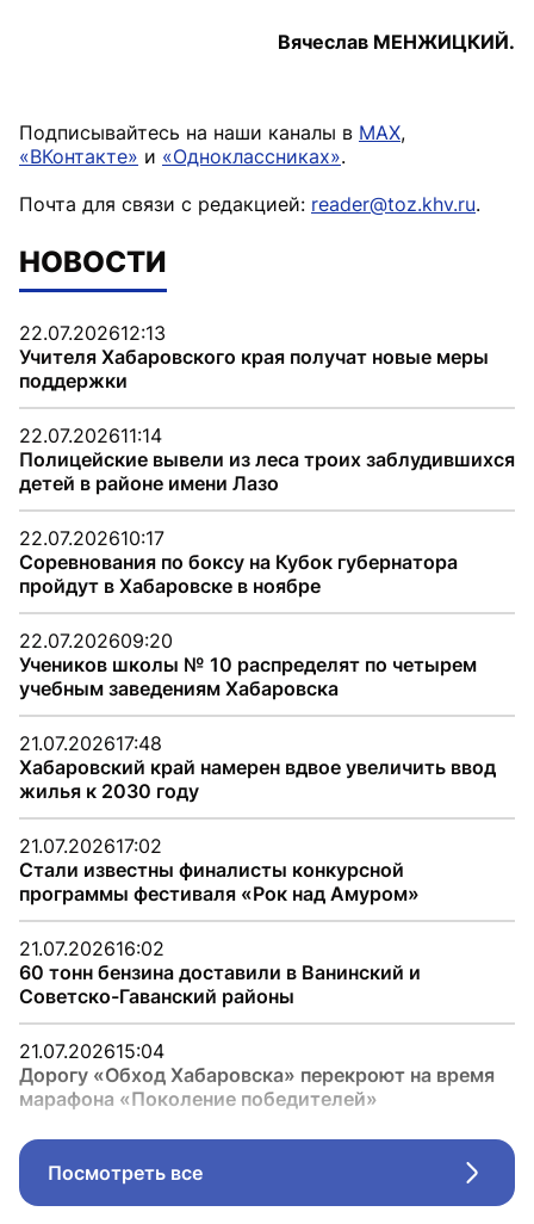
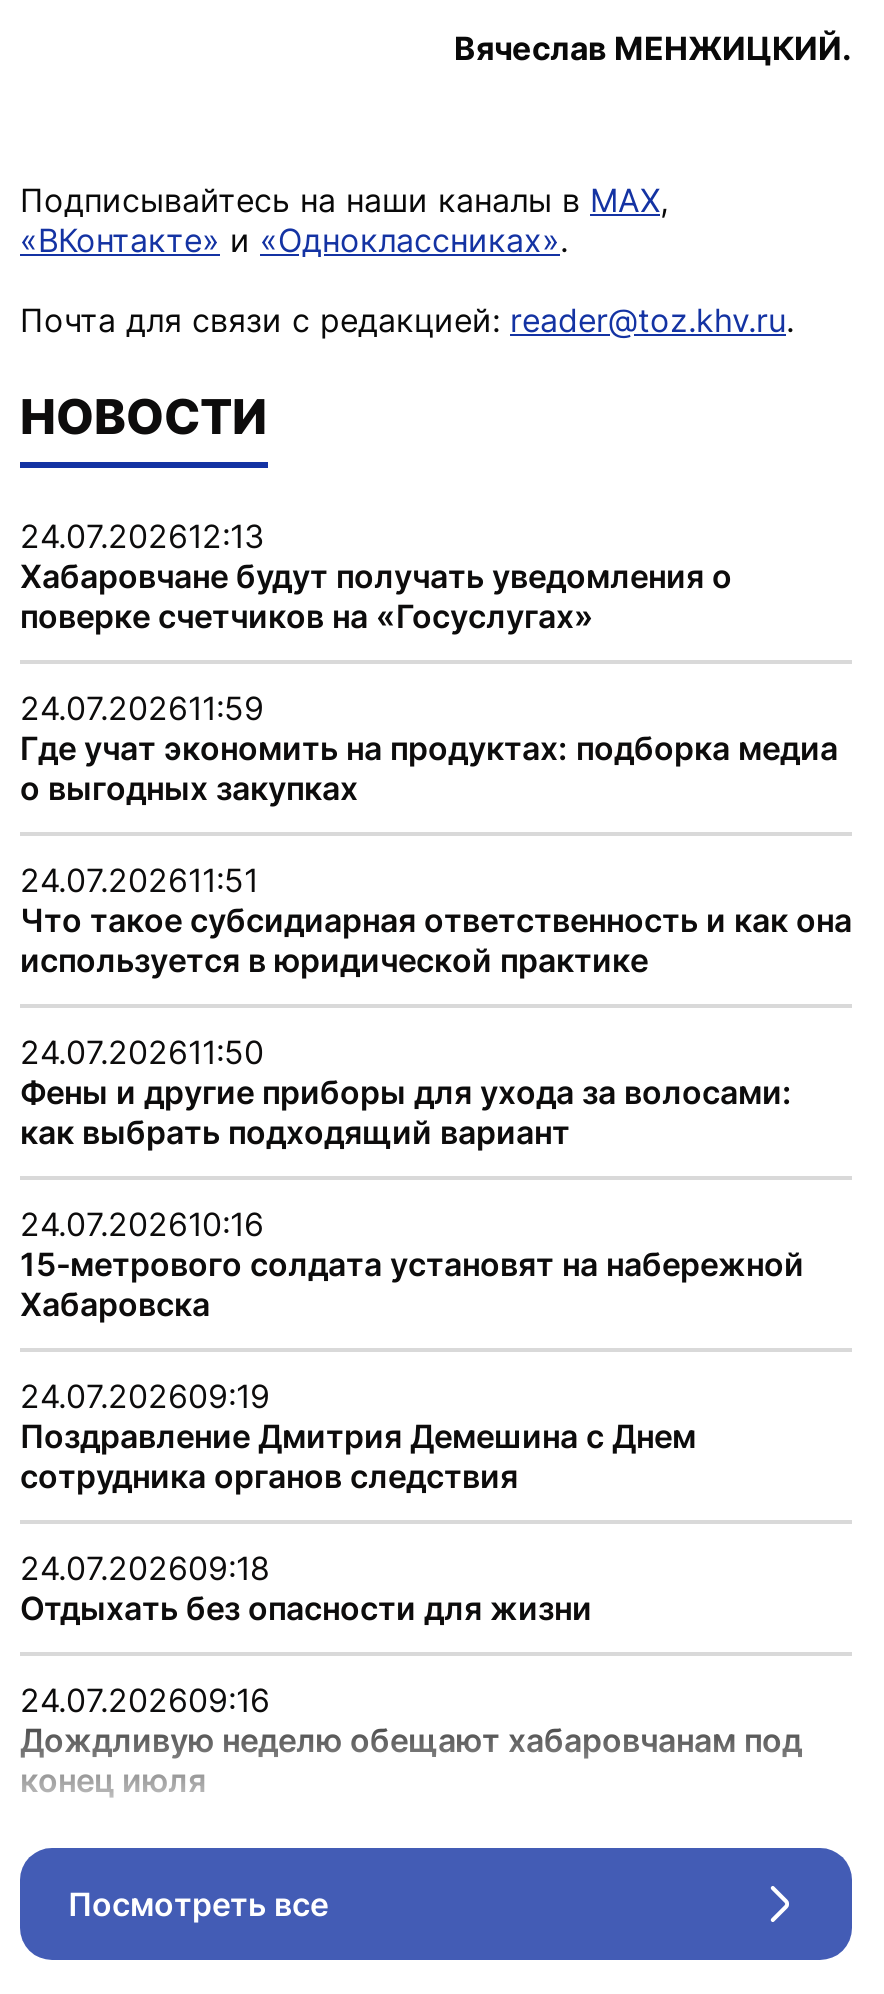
- 22.07.202612:13
- Учителя Хабаровского края получат новые меры
- поддержки
+ 24.07.202612:13
+ Хабаровчане будут получать уведомления о
+ поверке счетчиков на «Госуслугах»

- 22.07.202611:14
- Полицейские вывели из леса троих заблудившихся
- детей в районе имени Лазо
+ 24.07.202611:59
+ Где учат экономить на продуктах: подборка медиа
+ о выгодных закупках

- 22.07.202610:17
- Соревнования по боксу на Кубок губернатора
- пройдут в Хабаровске в ноябре
+ 24.07.202611:51
+ Что такое субсидиарная ответственность и как она
+ используется в юридической практике

- 22.07.202609:20
- Учеников школы № 10 распределят по четырем
- учебным заведениям Хабаровска
+ 24.07.202611:50
+ Фены и другие приборы для ухода за волосами:
+ как выбрать подходящий вариант

- 21.07.202617:48
- Хабаровский край намерен вдвое увеличить ввод
- жилья к 2030 году
+ 24.07.202610:16
+ 15-метрового солдата установят на набережной
+ Хабаровска

- 21.07.202617:02
- Стали известны финалисты конкурсной
- программы фестиваля «Рок над Амуром»
+ 24.07.202609:19
+ Поздравление Дмитрия Демешина с Днем
+ сотрудника органов следствия

- 21.07.202616:02
- 60 тонн бензина доставили в Ванинский и
- Советско-Гаванский районы
+ 24.07.202609:18
+ Отдыхать без опасности для жизни

- 21.07.202615:04
- Дорогу «Обход Хабаровска» перекроют на время
- марафона «Поколение победителей»
+ 24.07.202609:16
+ Дождливую неделю обещают хабаровчанам под
+ конец июля
